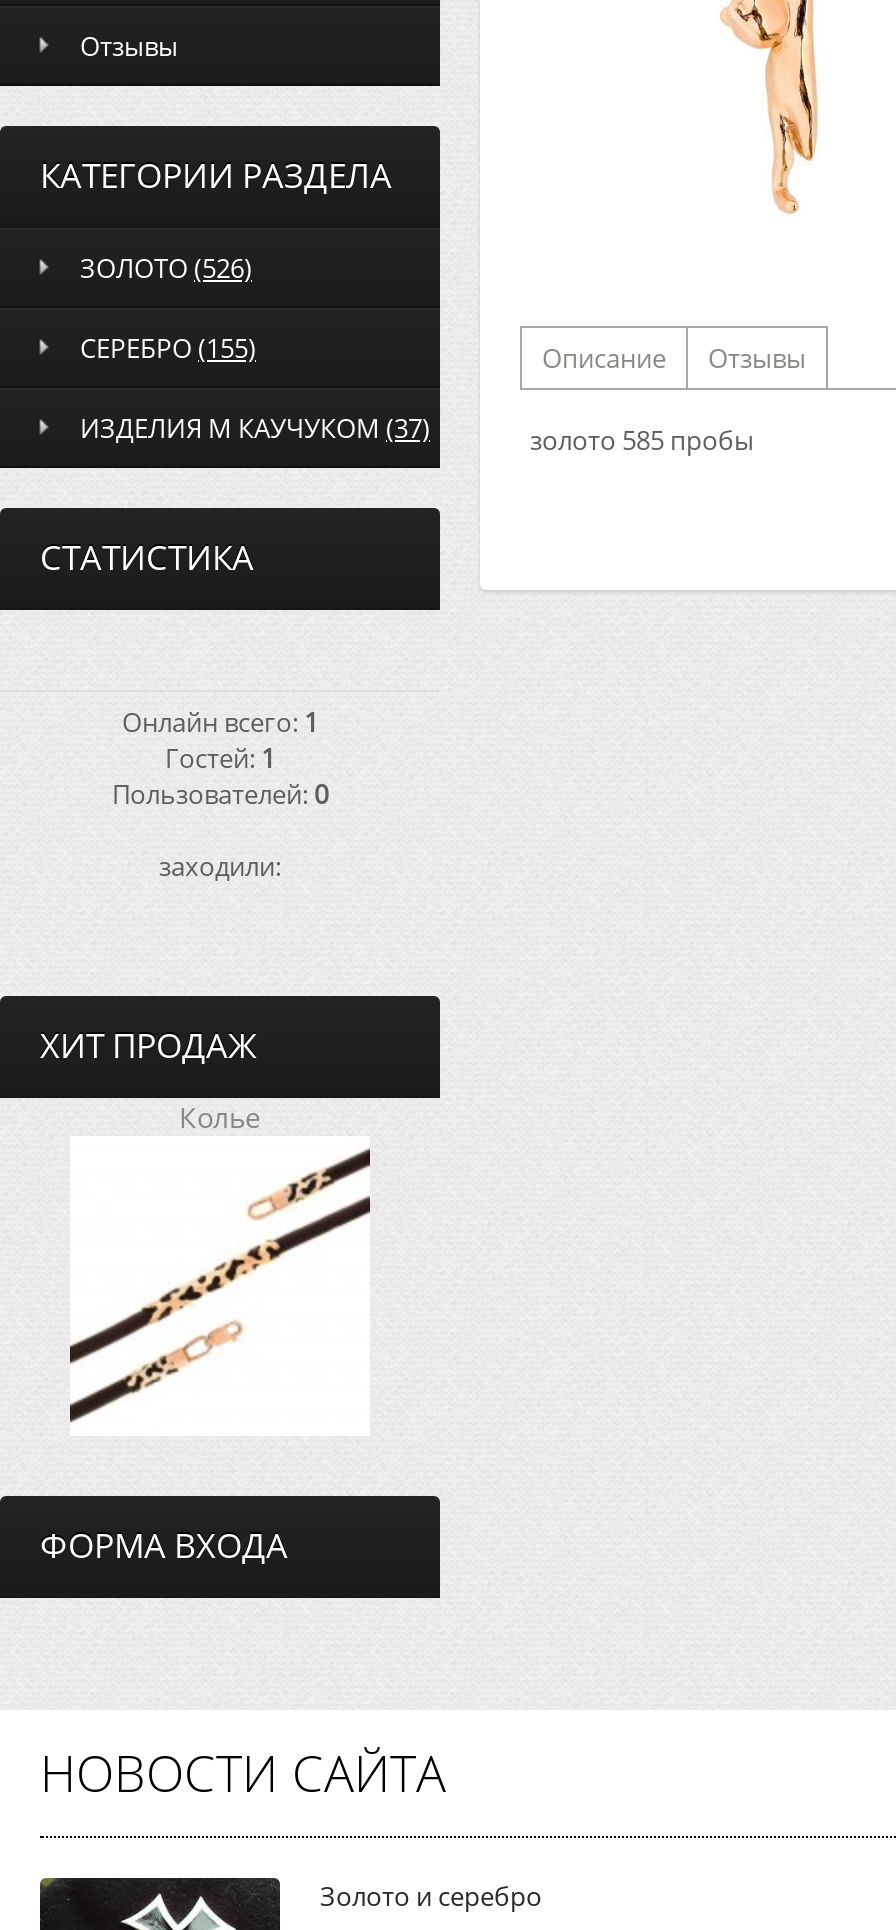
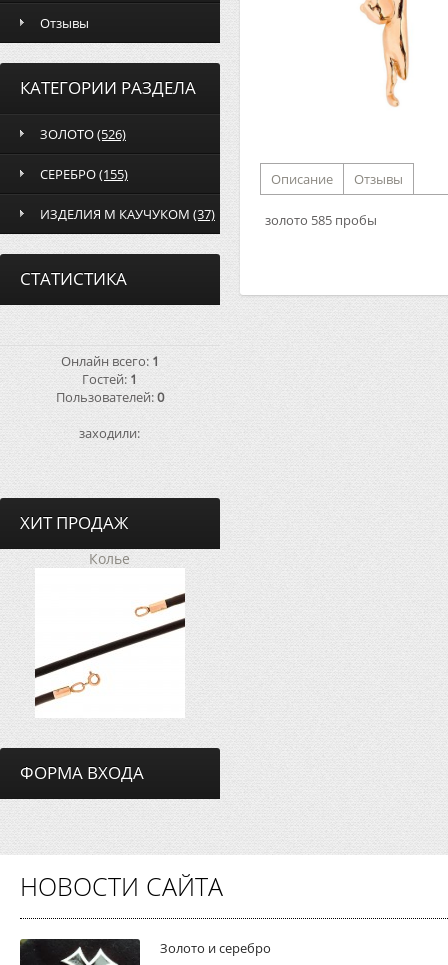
- [image]
+ [image]
